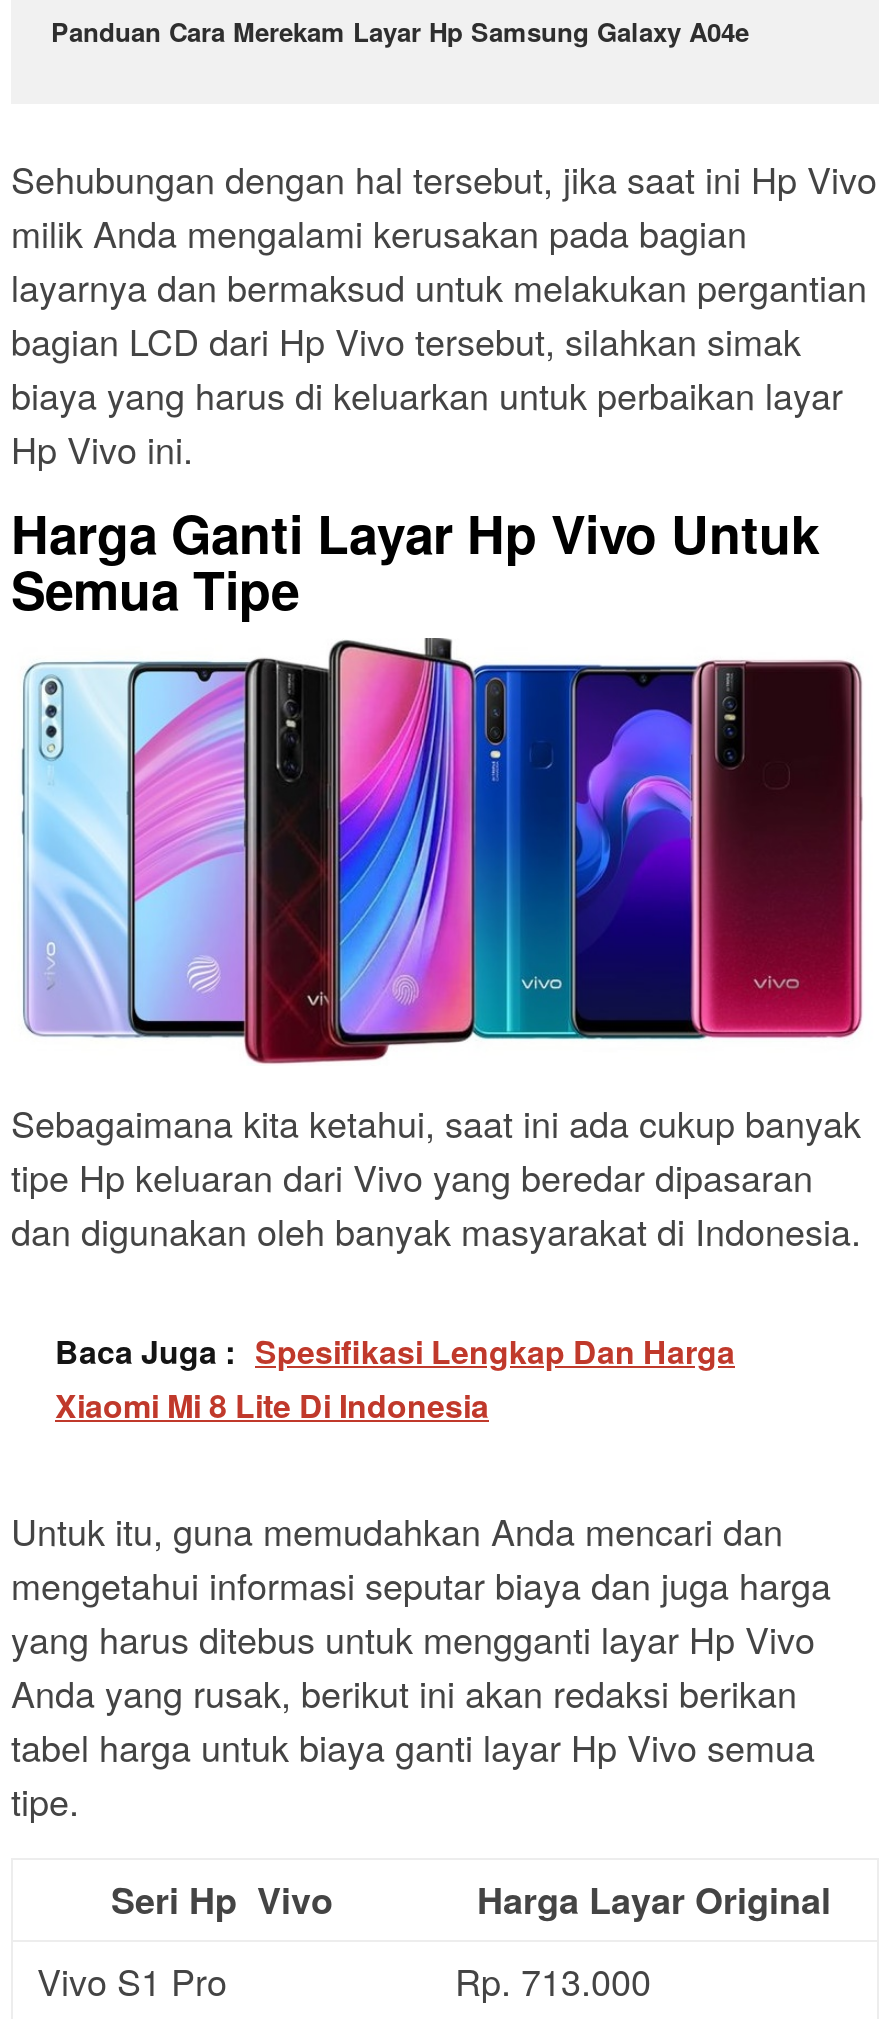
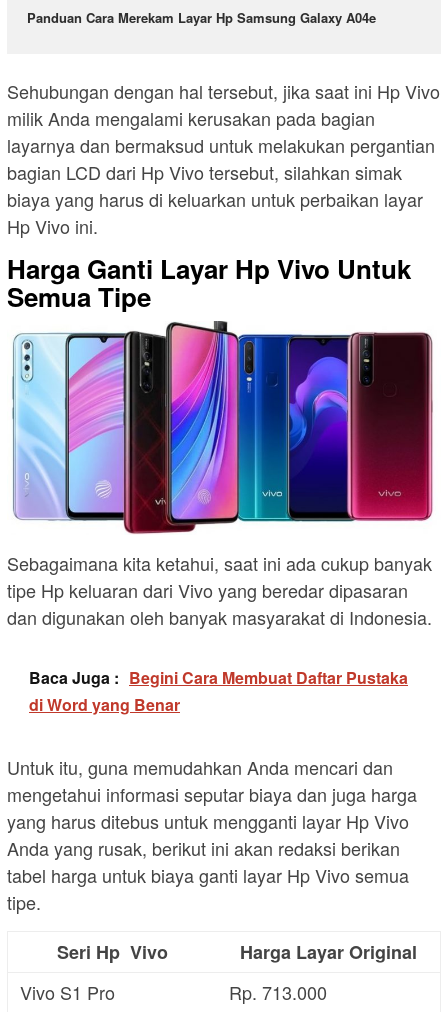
- Baca Juga : Spesifikasi Lengkap Dan Harga
- Xiaomi Mi 8 Lite Di Indonesia
+ Baca Juga : Begini Cara Membuat Daftar Pustaka
+ di Word yang Benar
